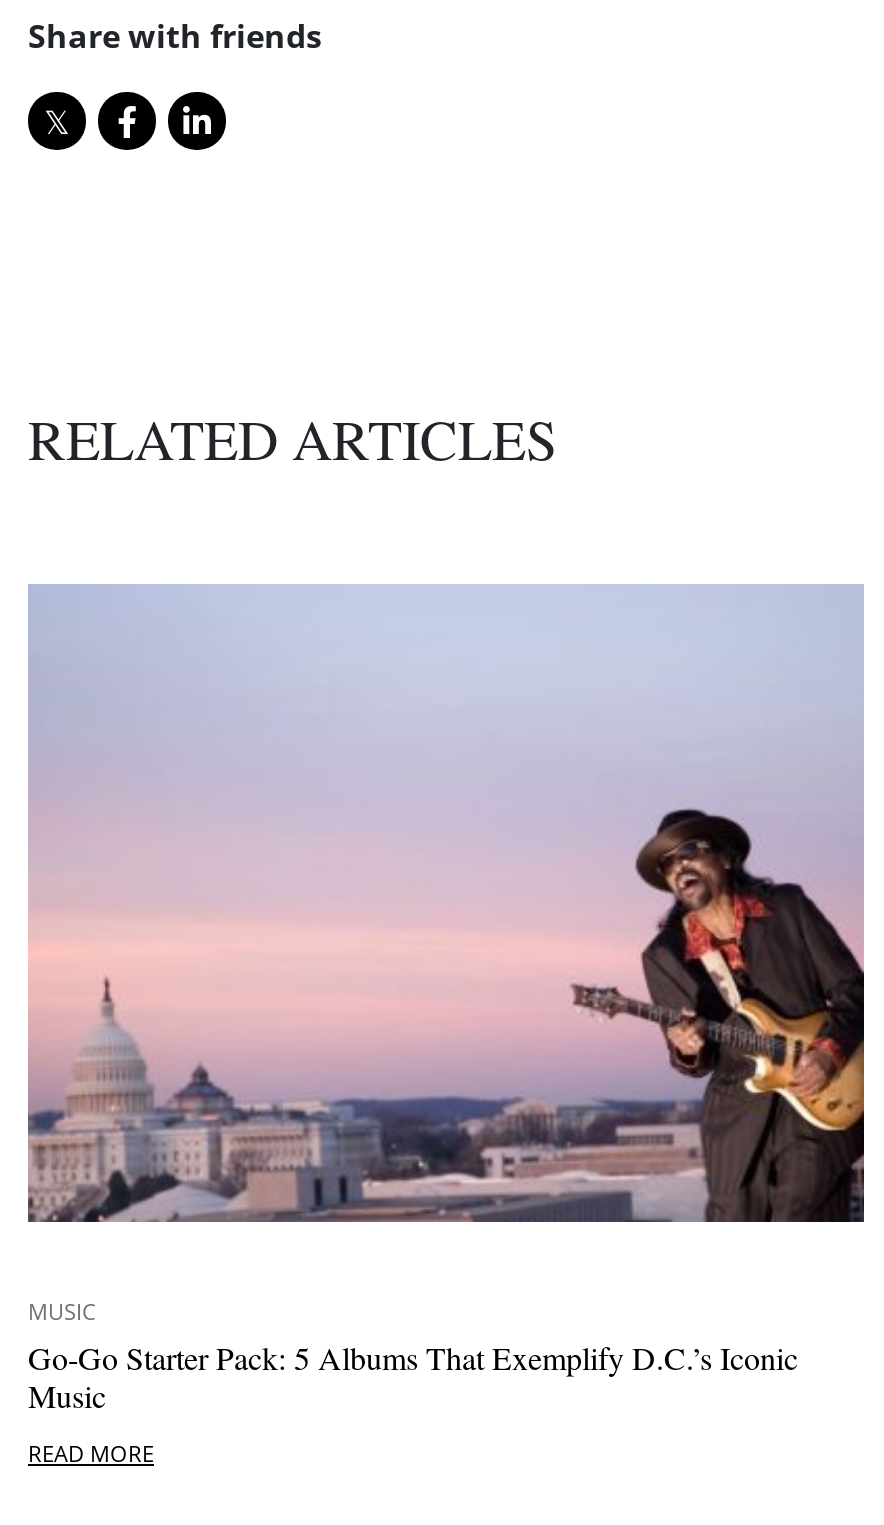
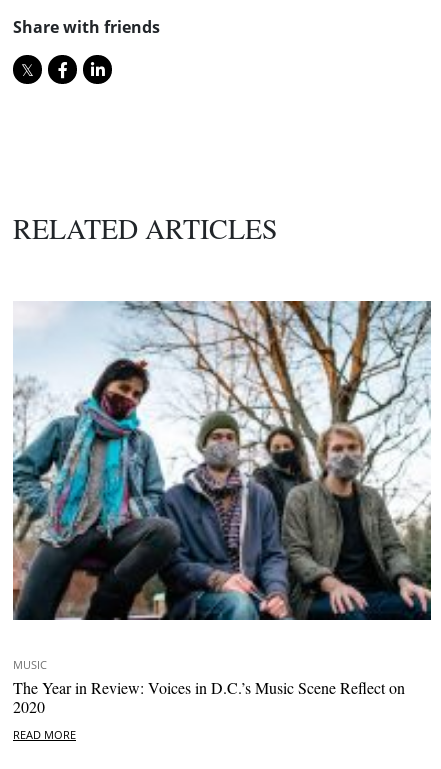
- [image]
+ [image]

- Go-Go Starter Pack: 5 Albums That Exemplify D.C.’s Iconic
- Music
+ The Year in Review: Voices in D.C.’s Music Scene Reflect on
+ 2020
